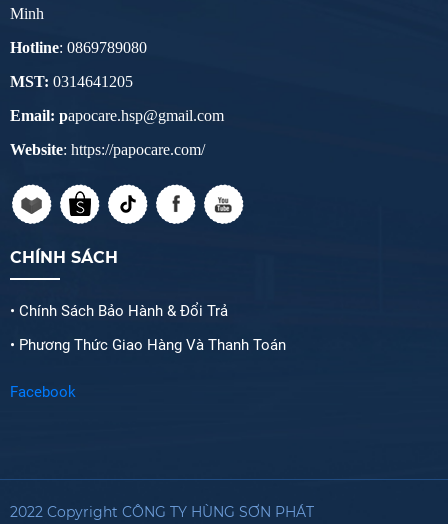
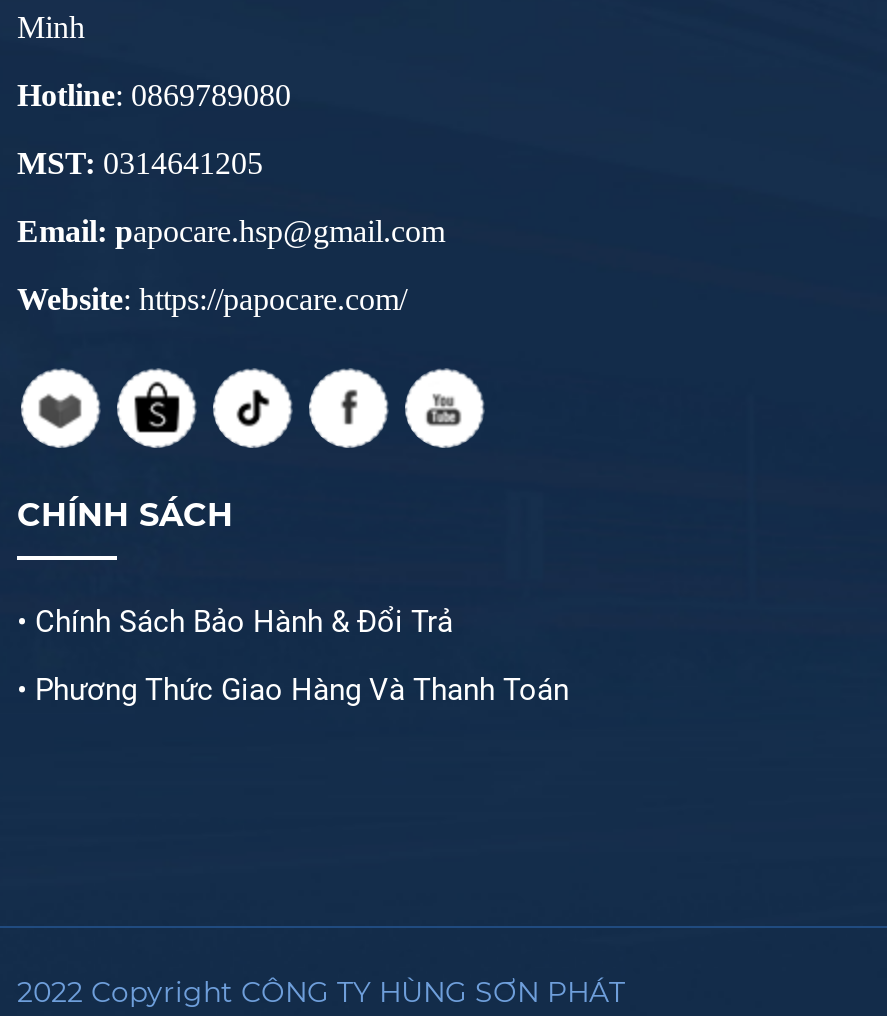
- Facebook
